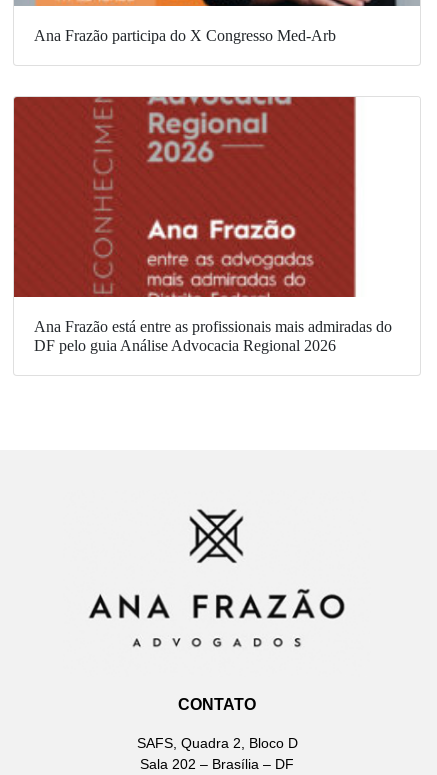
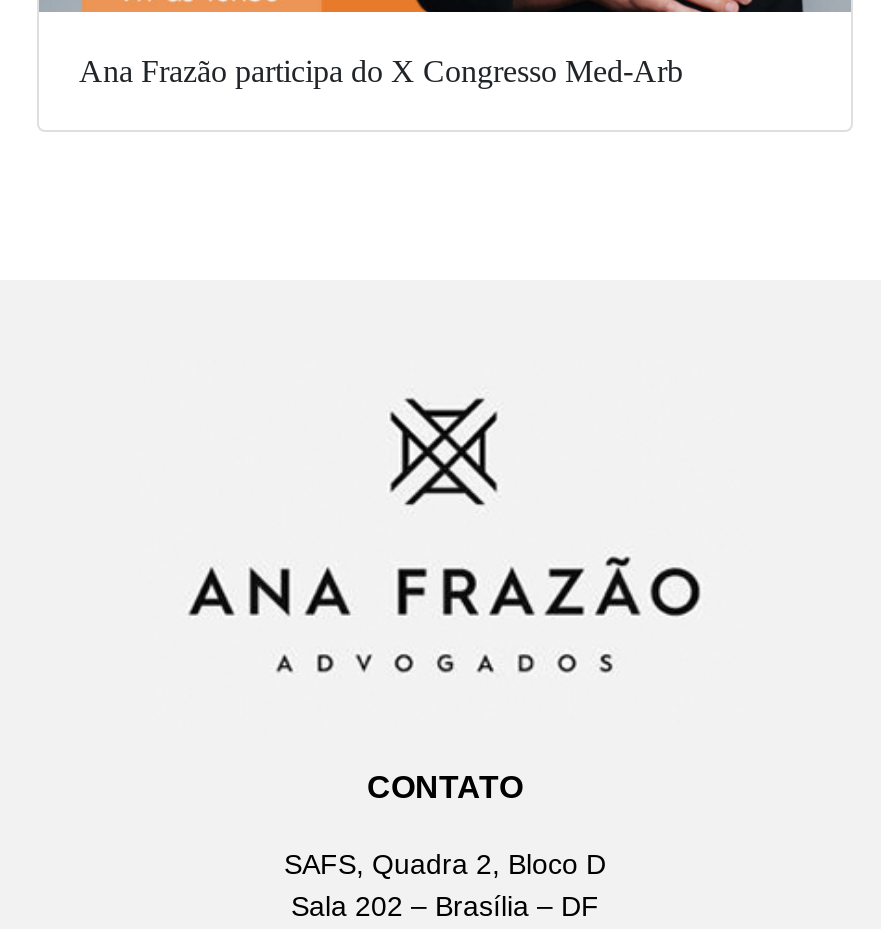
- [image]
- Ana Frazão está entre as profissionais mais admiradas do
- DF pelo guia Análise Advocacia Regional 2026
